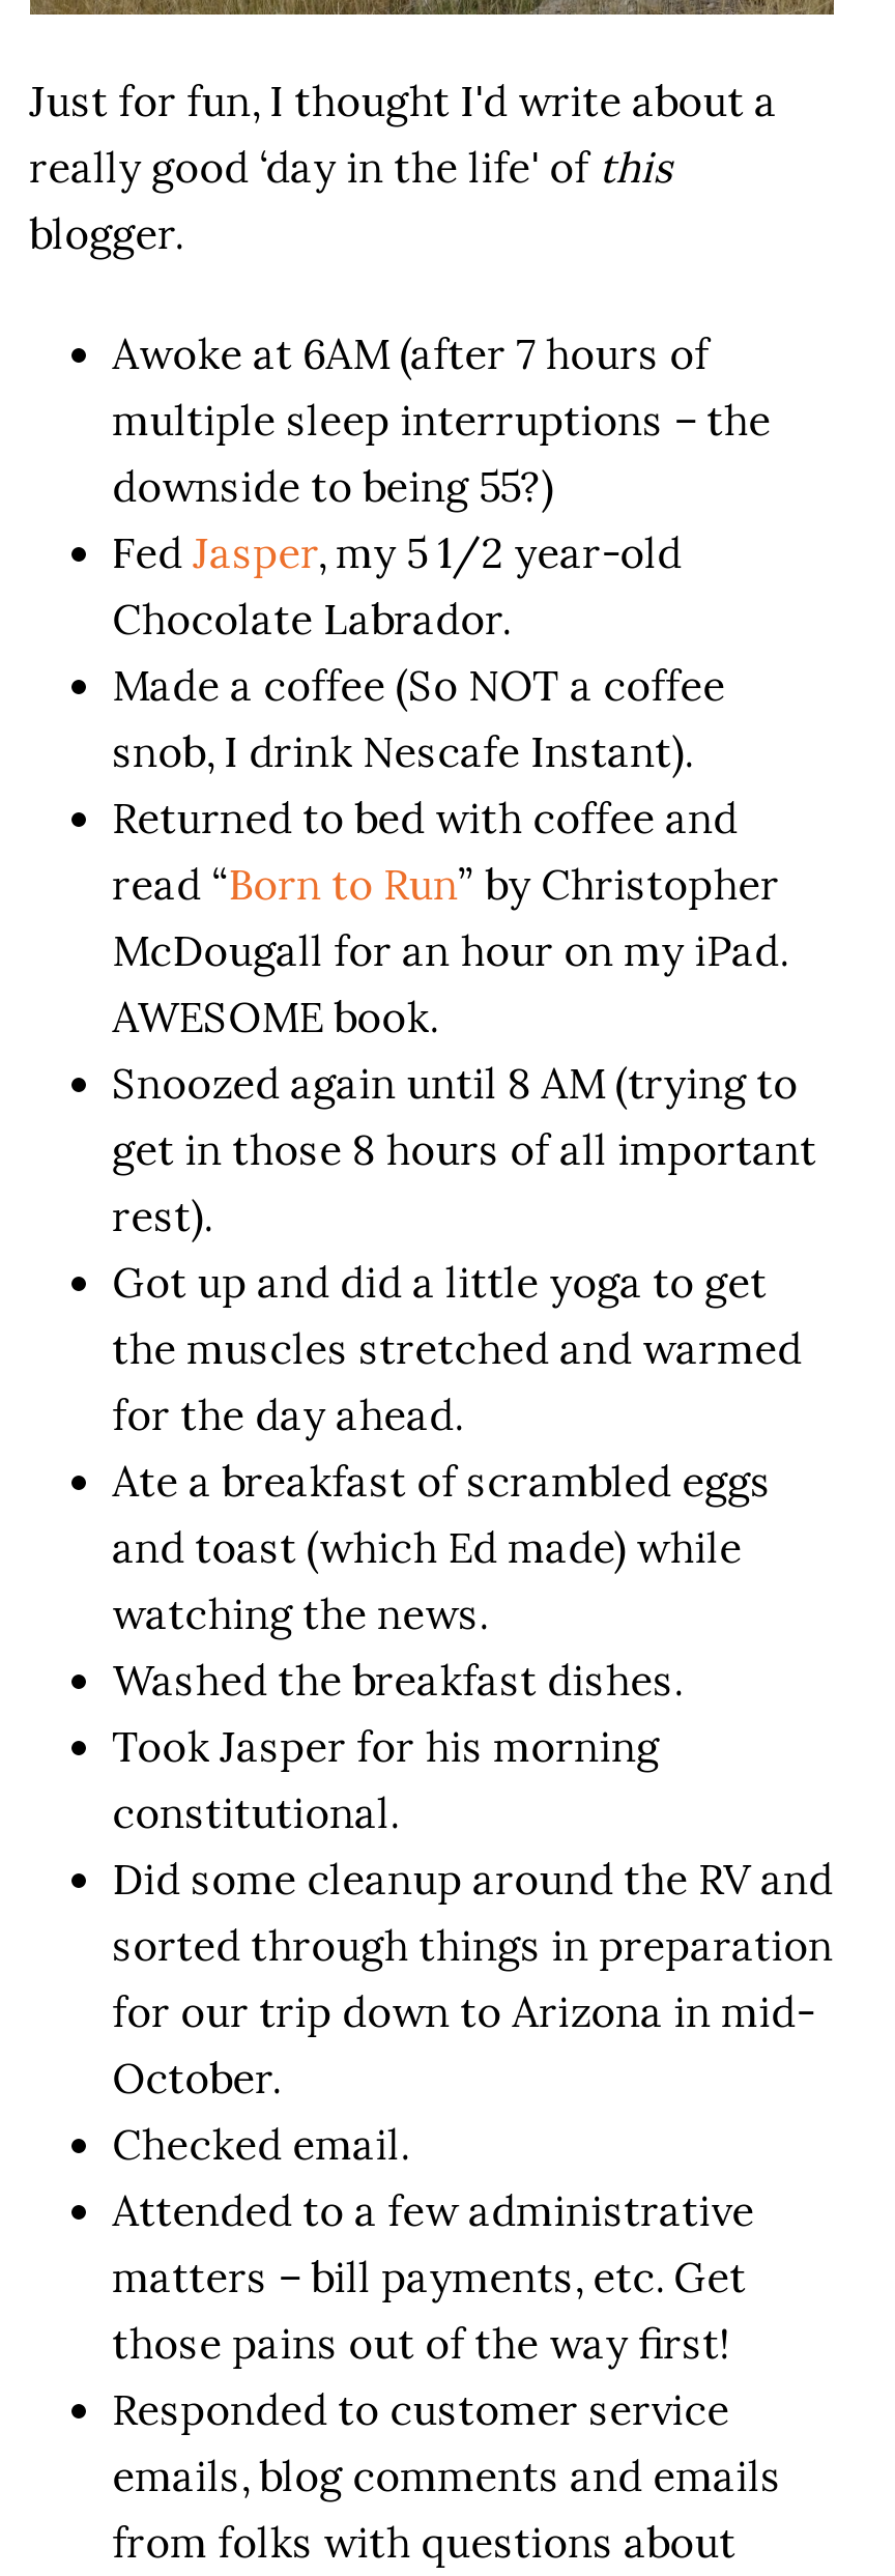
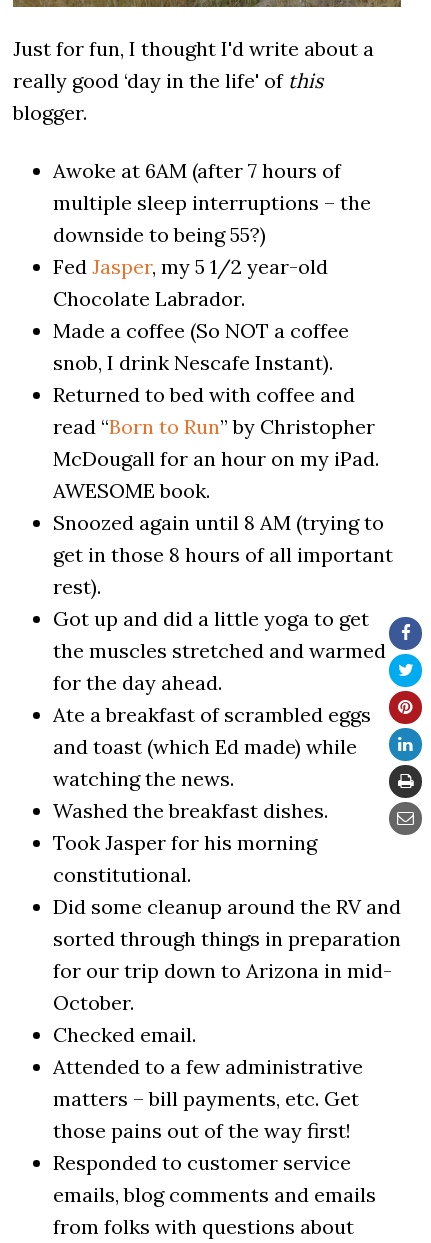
+ [image]
